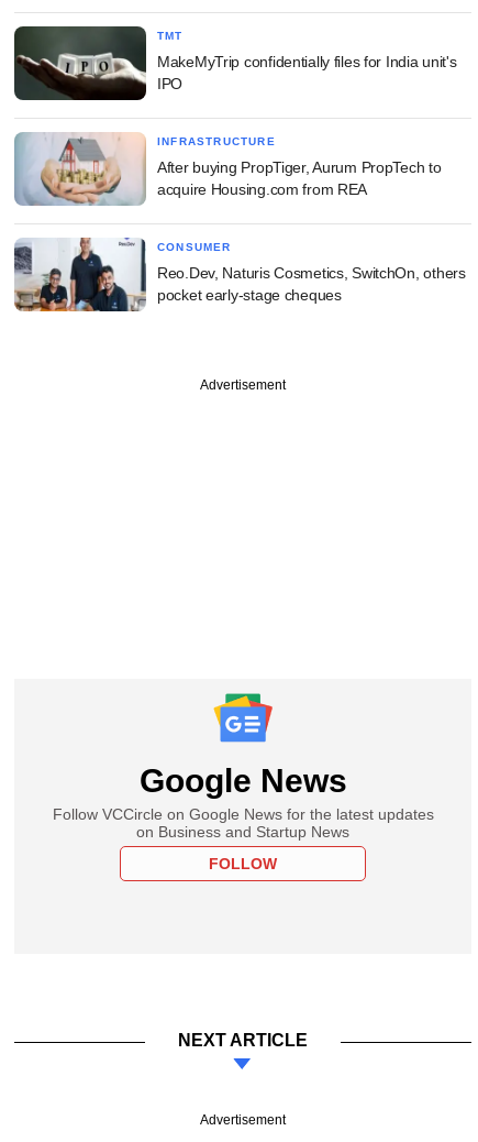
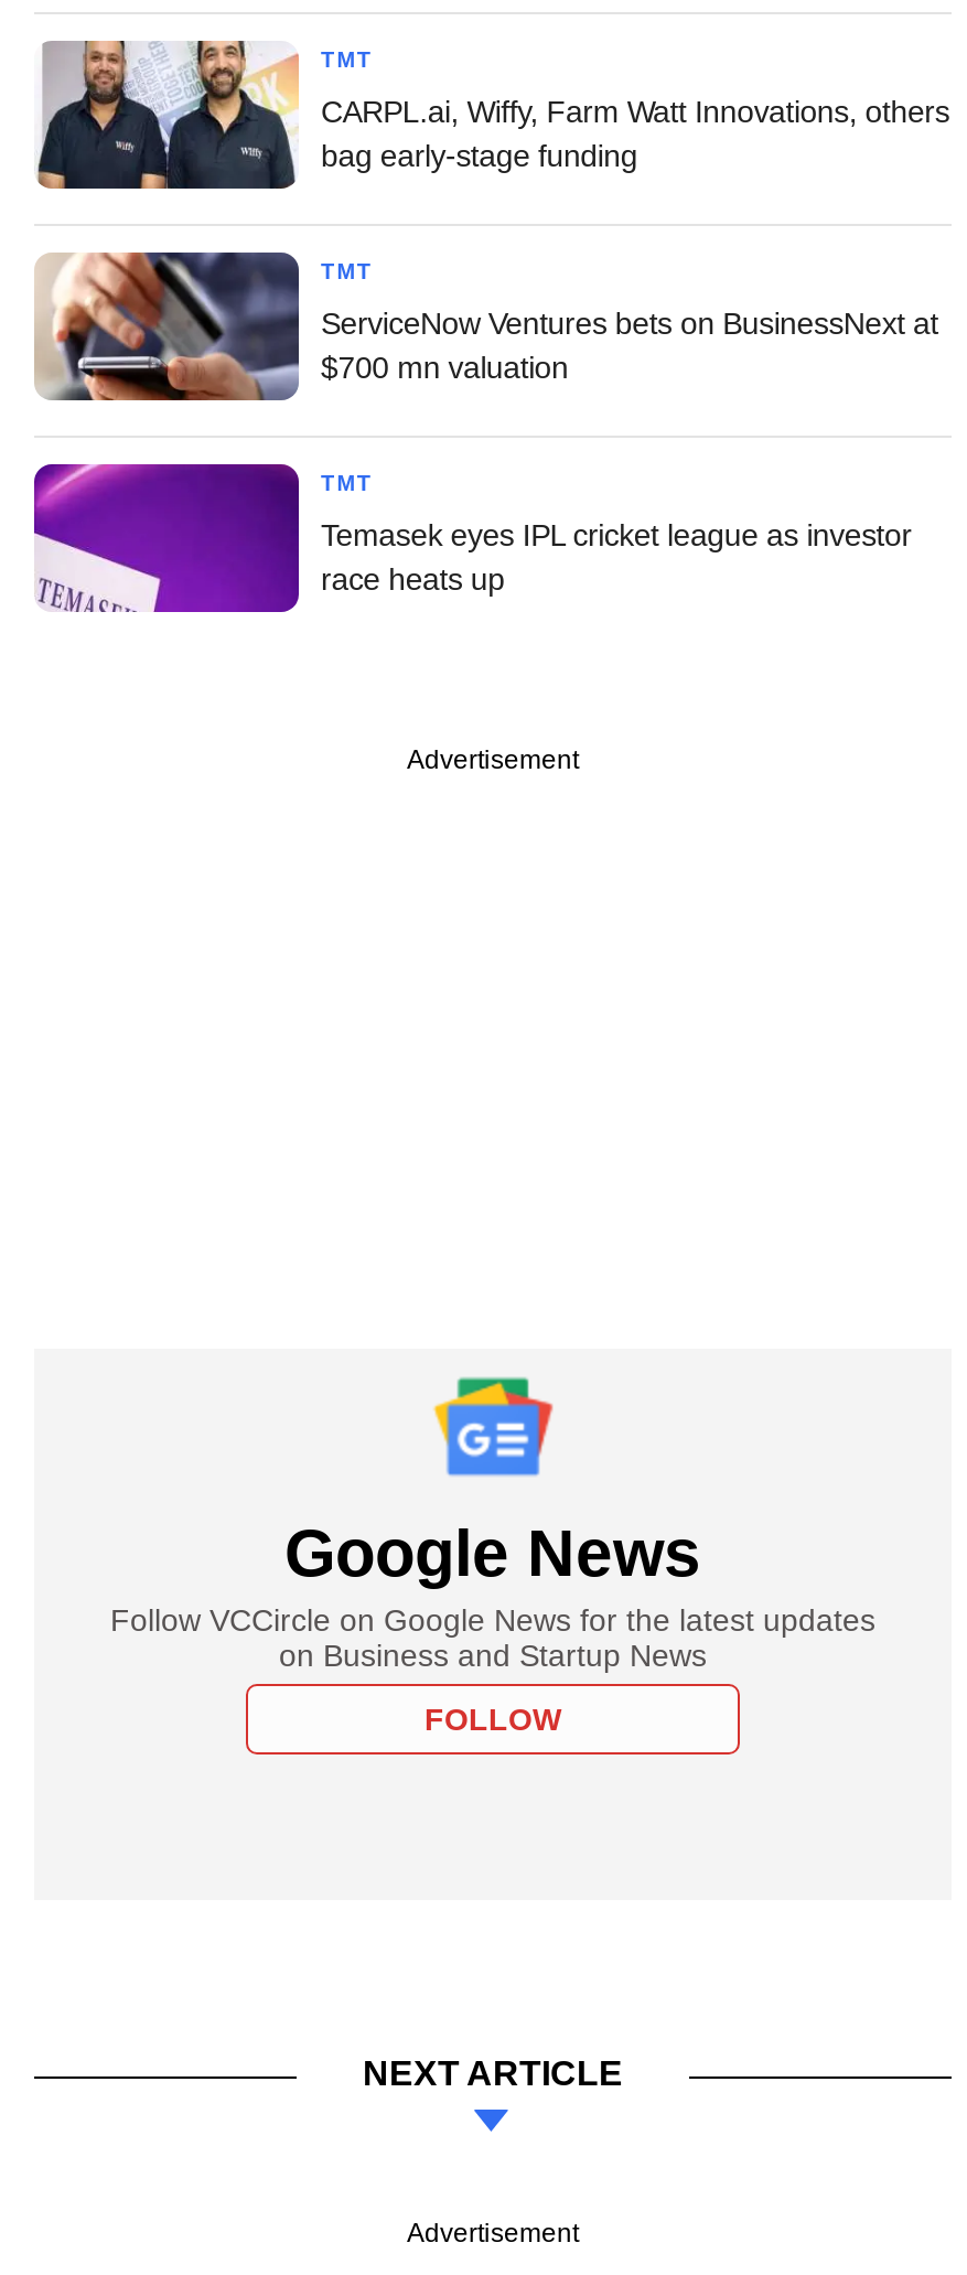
- [image]
- MakeMyTrip confidentially files for India unit's
- IPO
+ [image]
+ CARPL.ai, Wiffy, Farm Watt Innovations, others
+ bag early-stage funding

- [image]
- INFRASTRUCTURE
+ [image]
+ TMT

- After buying PropTiger, Aurum PropTech to
- acquire Housing.com from REA
+ ServiceNow Ventures bets on BusinessNext at
+ $700 mn valuation

- [image]
- CONSUMER
+ [image]
+ TMT

- Reo.Dev, Naturis Cosmetics, SwitchOn, others
- pocket early-stage cheques
+ Temasek eyes IPL cricket league as investor
+ race heats up
